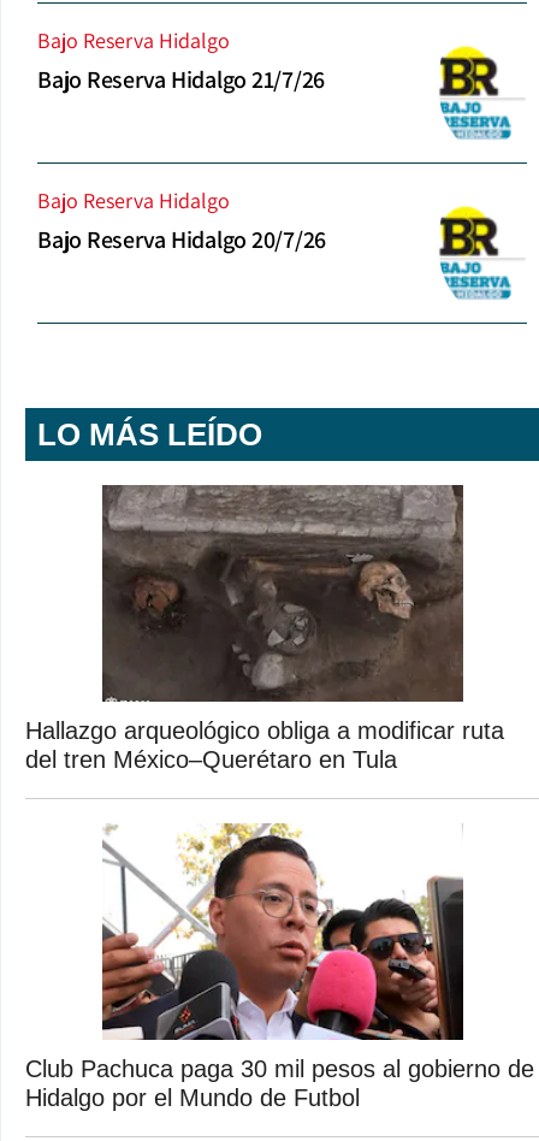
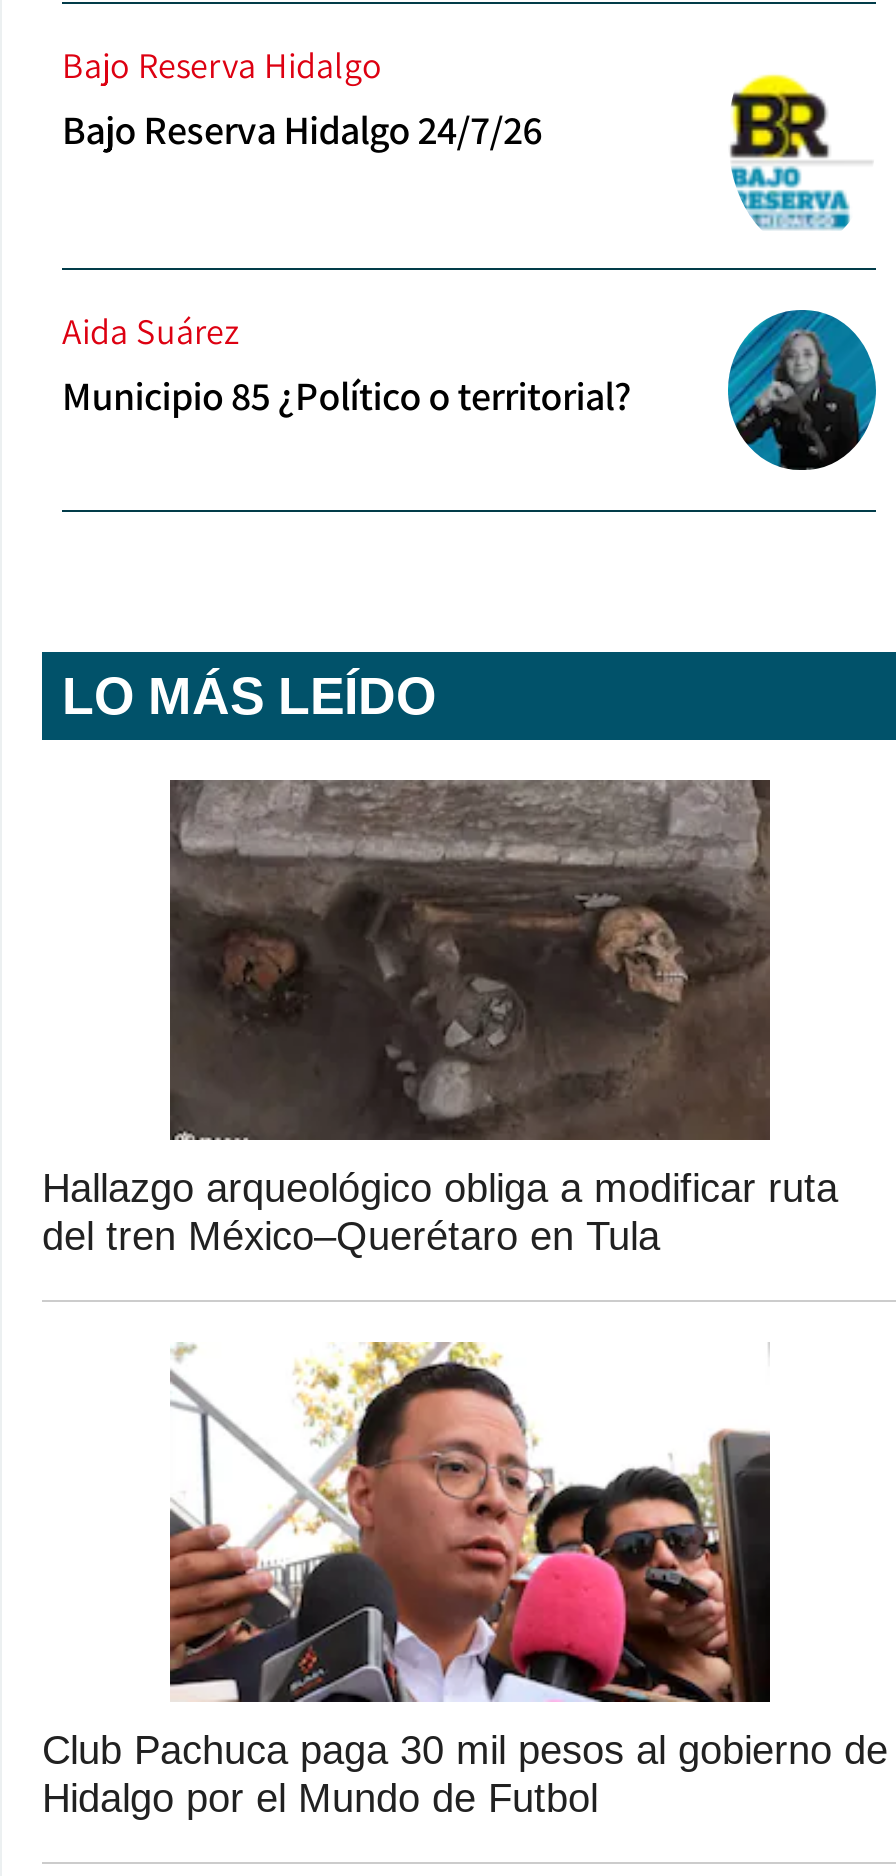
- Bajo Reserva Hidalgo 21/7/26
+ Bajo Reserva Hidalgo 24/7/26

- Bajo Reserva Hidalgo
- Bajo Reserva Hidalgo 20/7/26
+ Aida Suárez
+ Municipio 85 ¿Político o territorial?

- [image]
+ [image]
